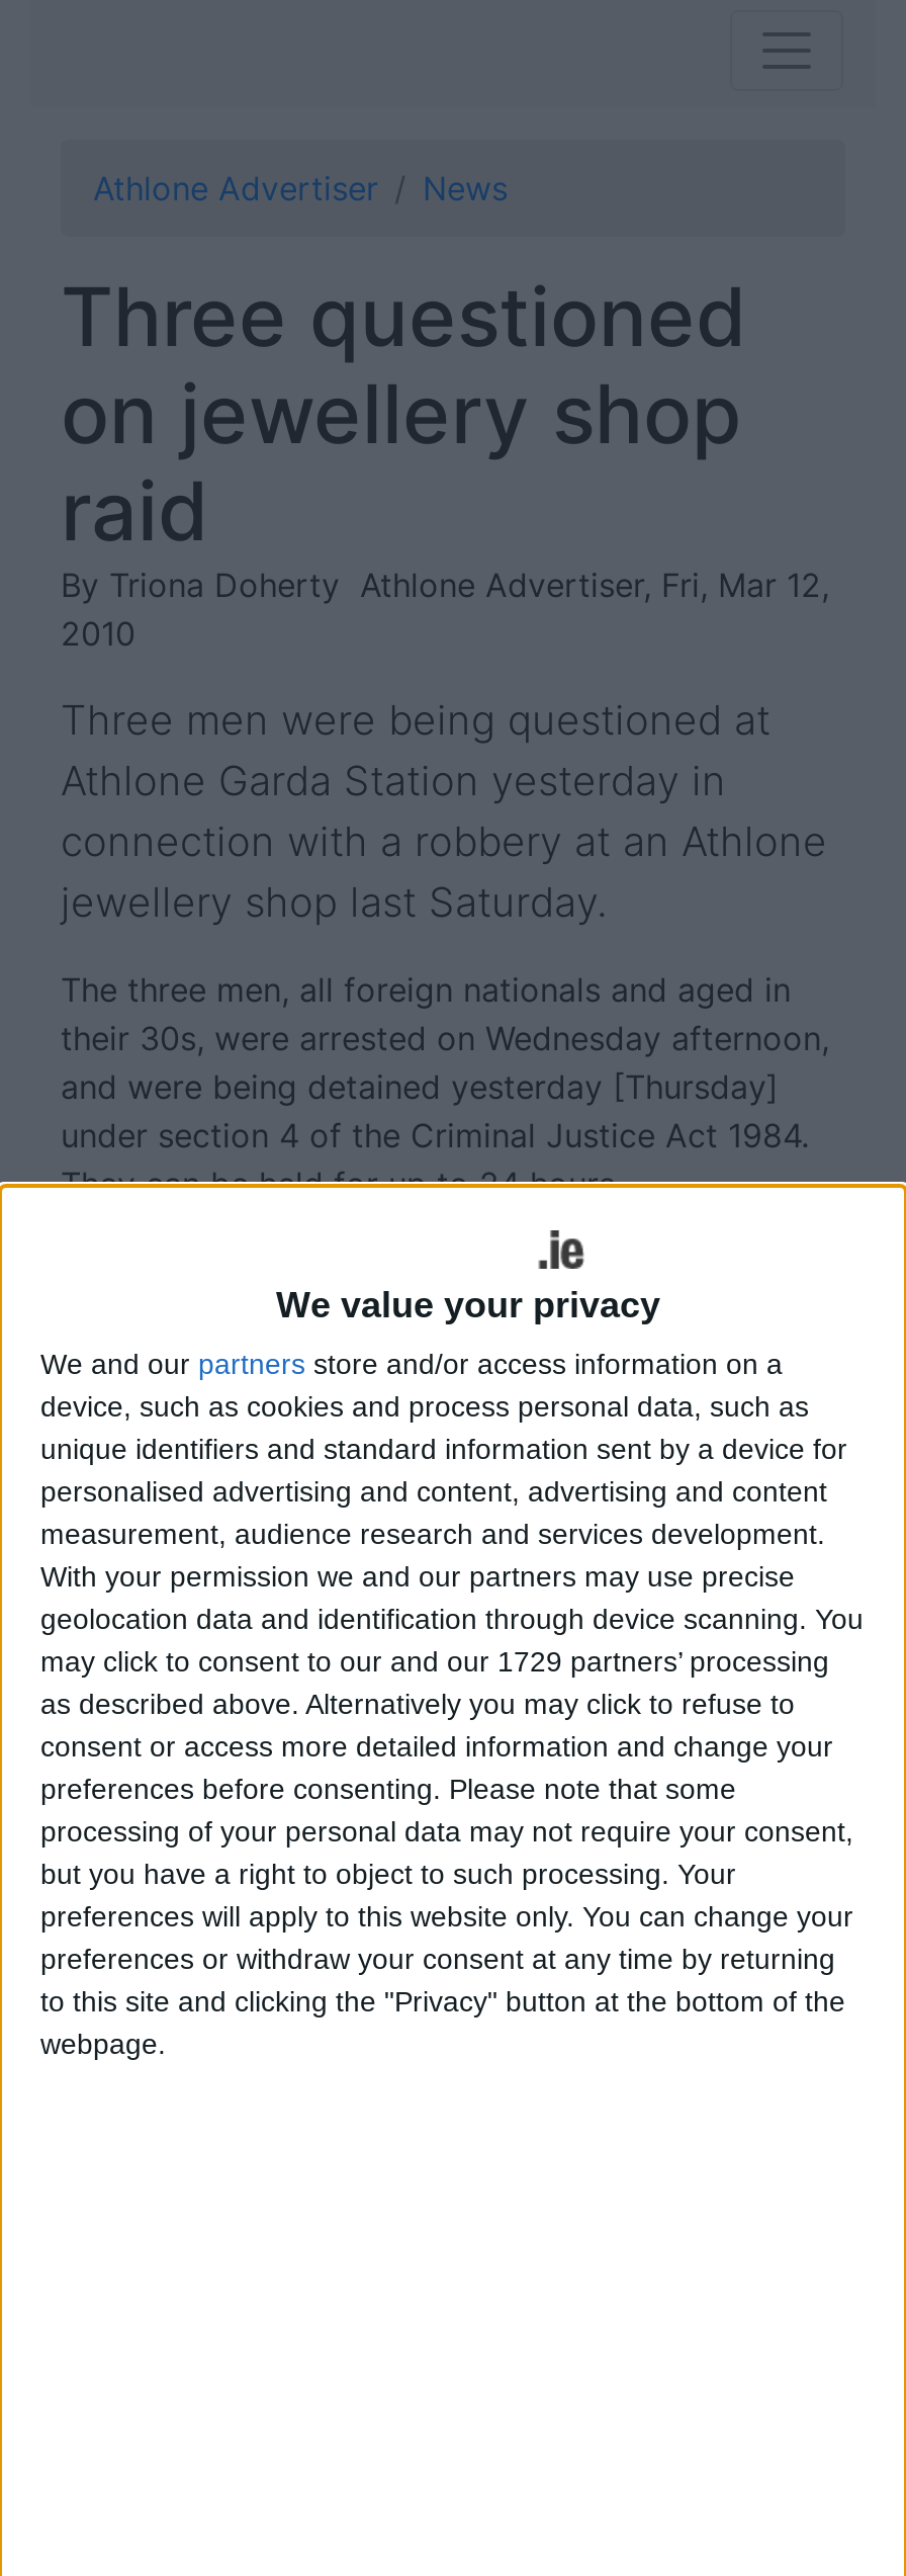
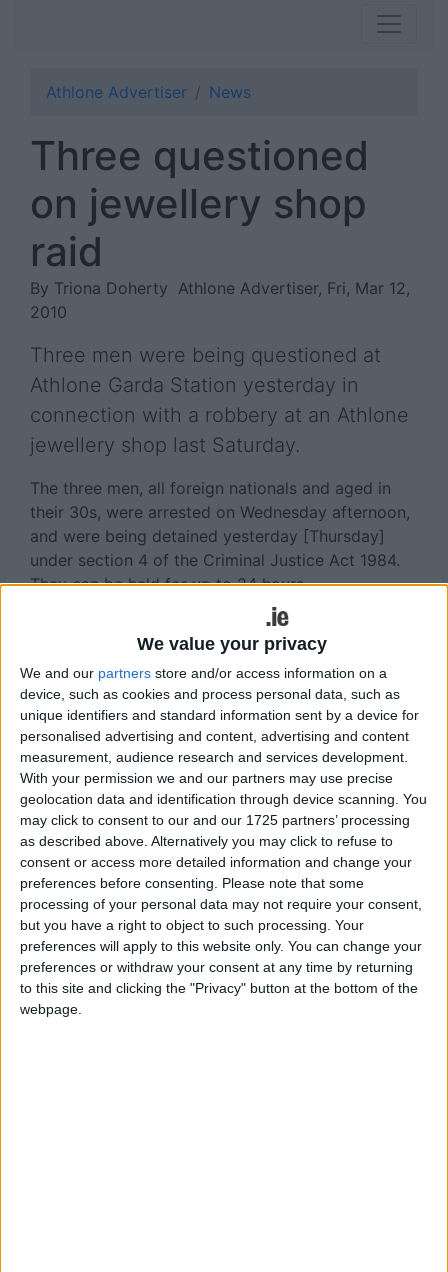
- may click to consent to our and our 1729 partners’ processing
+ may click to consent to our and our 1725 partners’ processing
